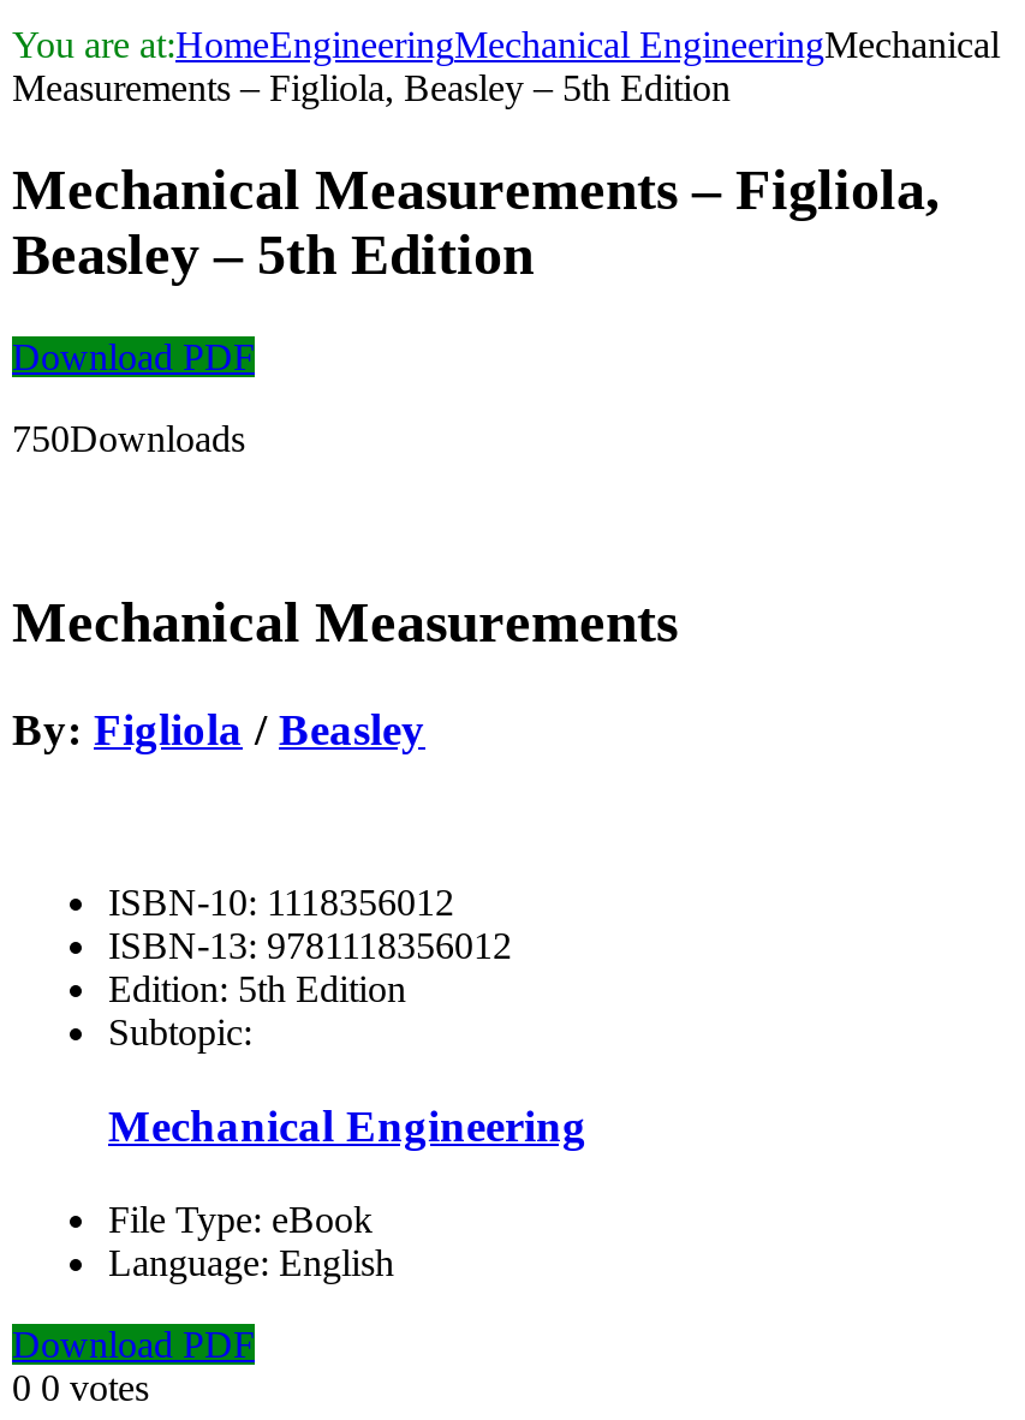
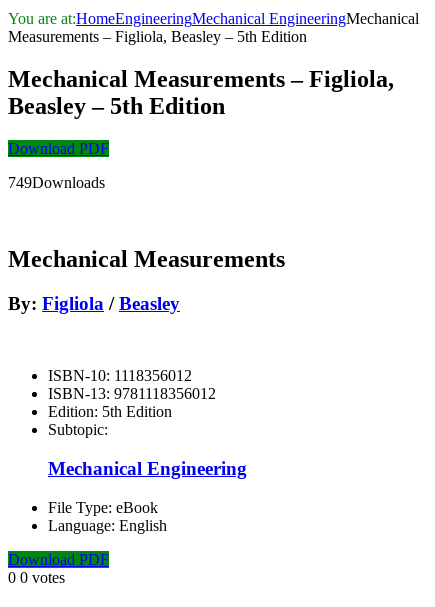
- 750Downloads
+ 749Downloads
